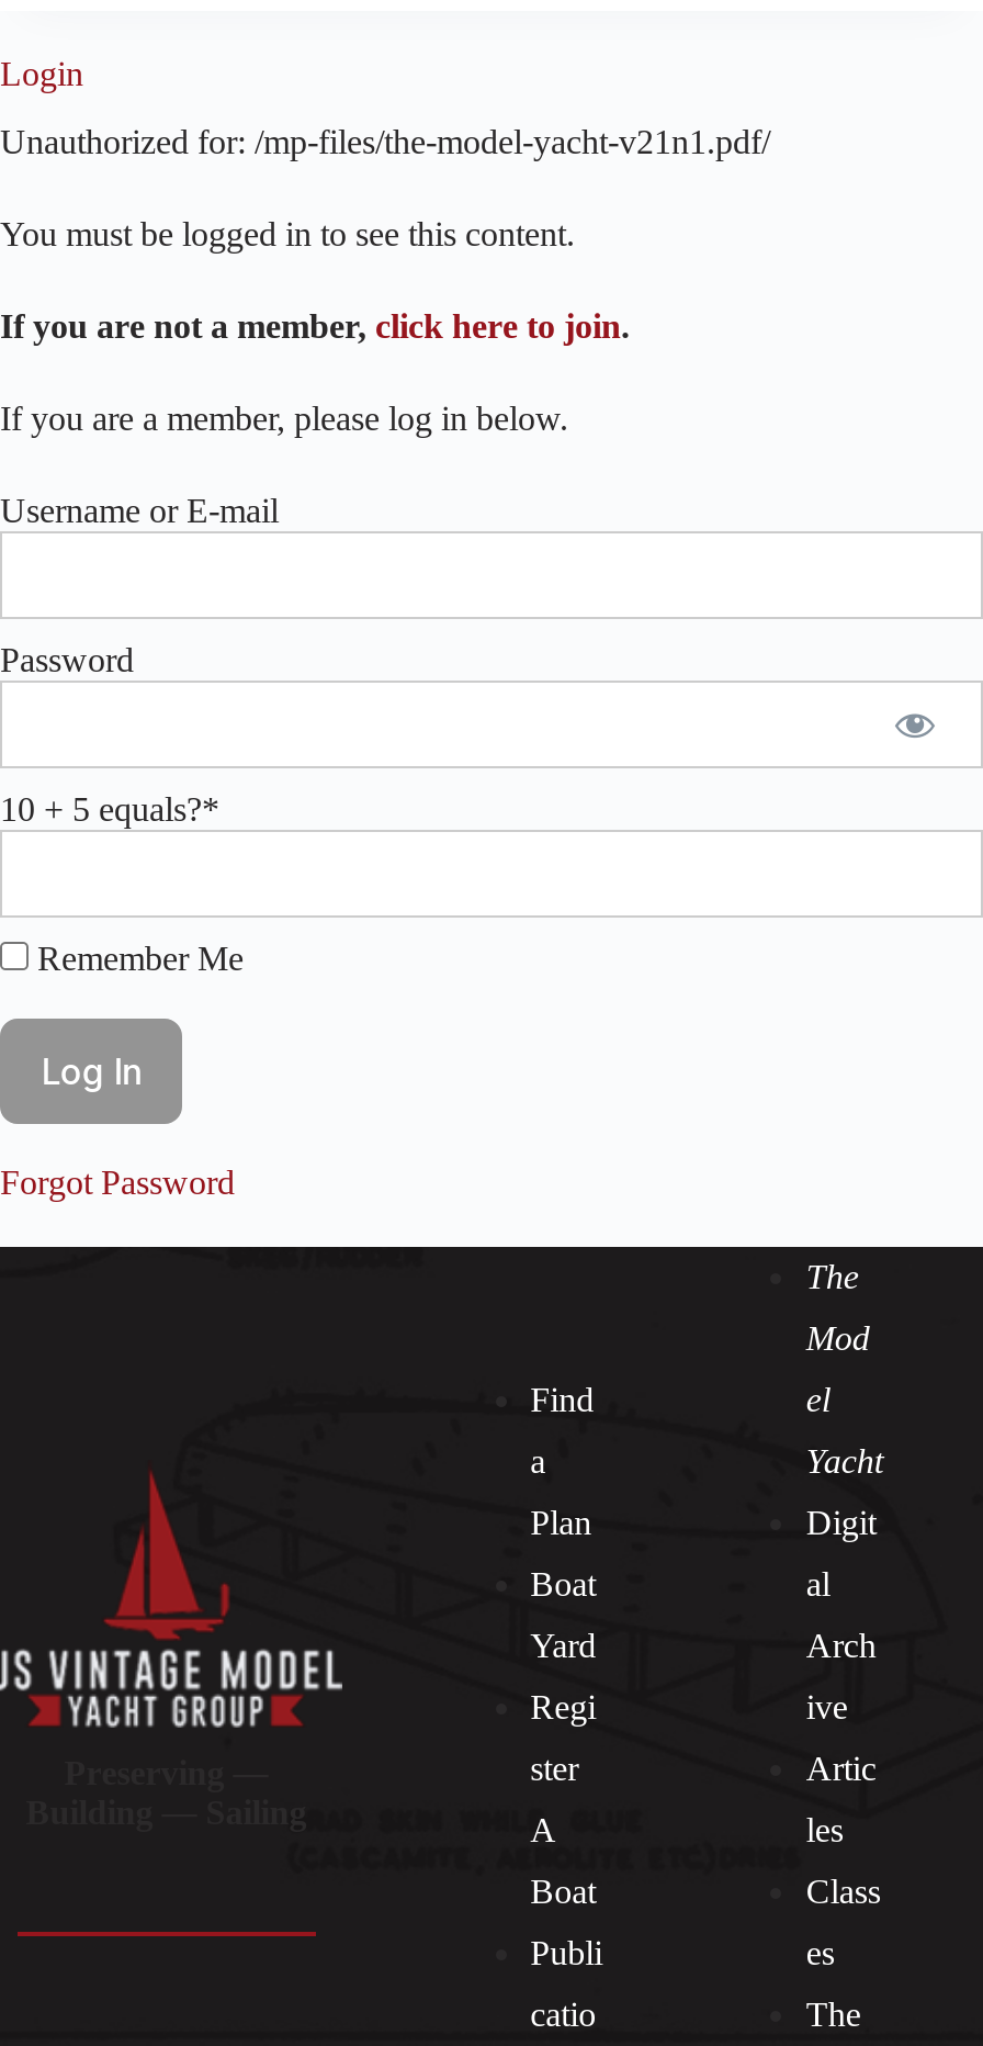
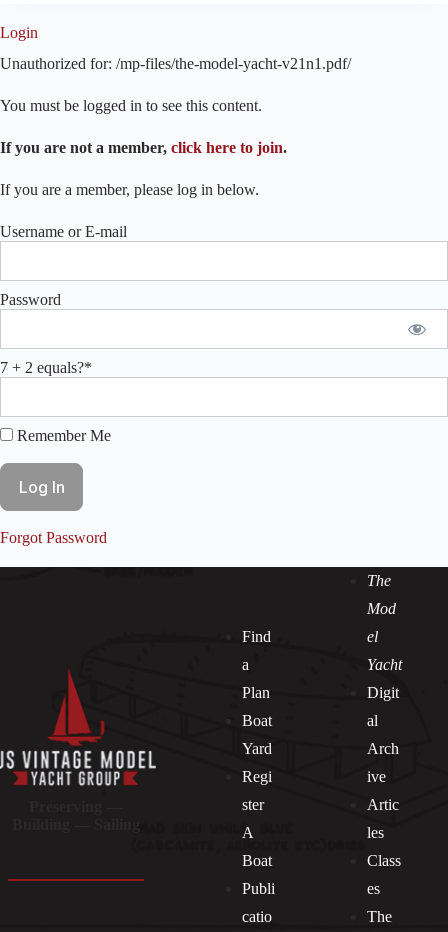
- 10 + 5 equals?*
+ 7 + 2 equals?*
